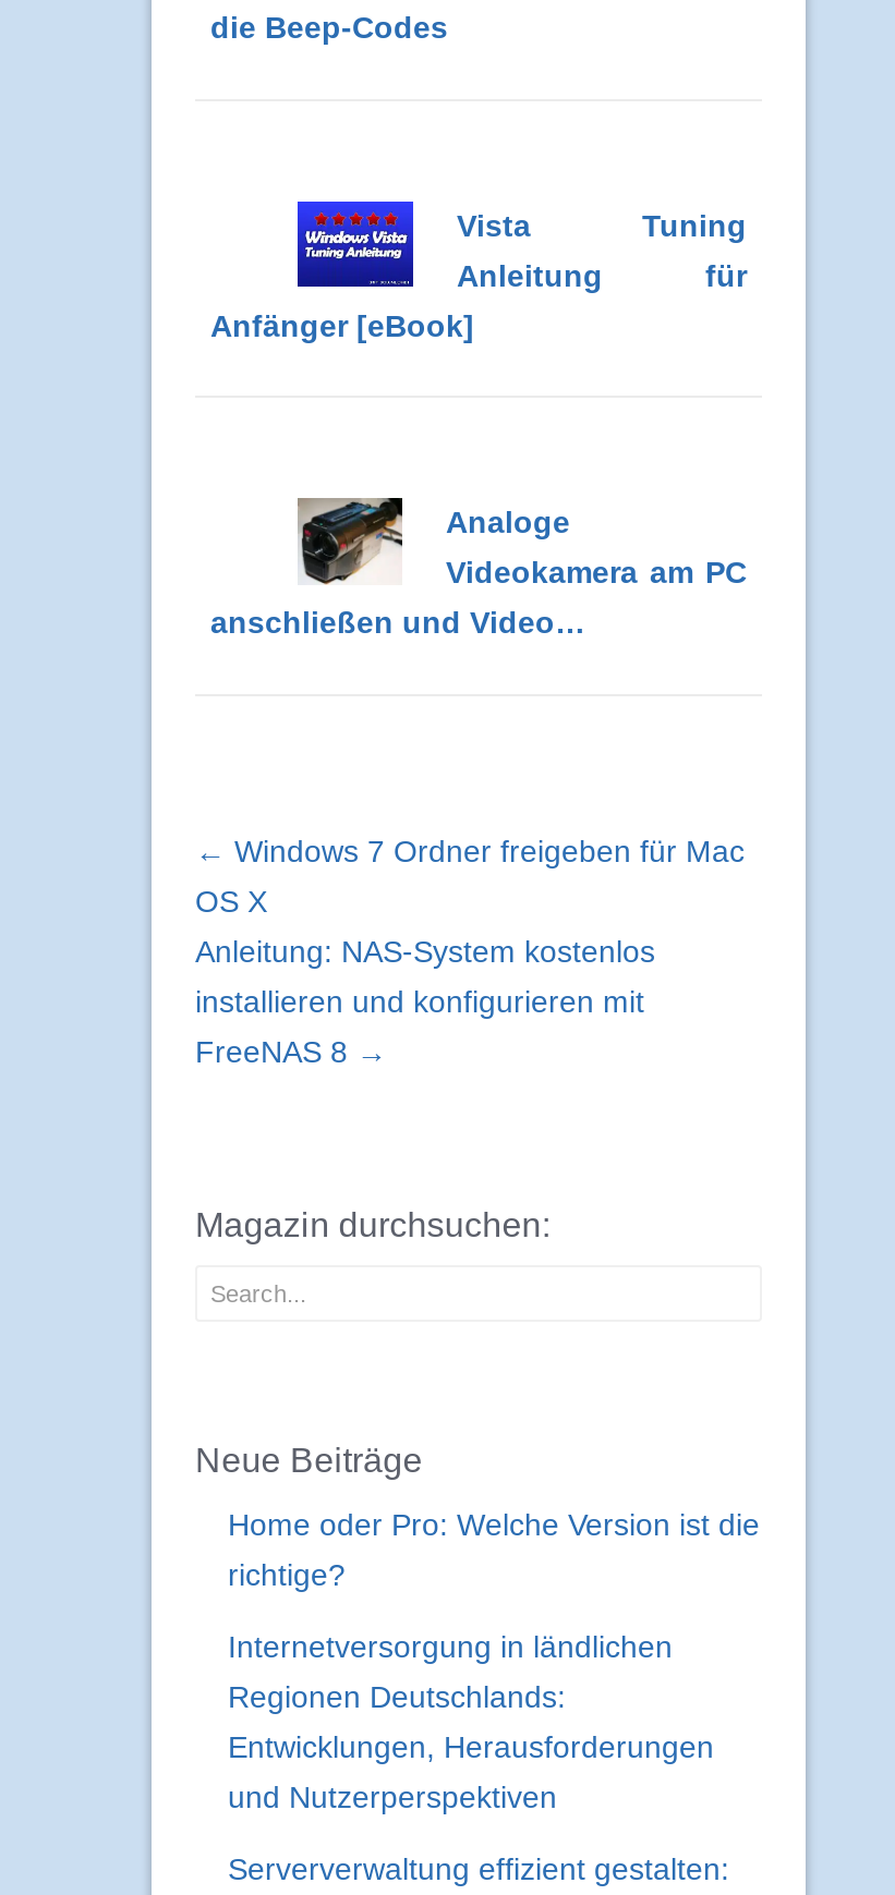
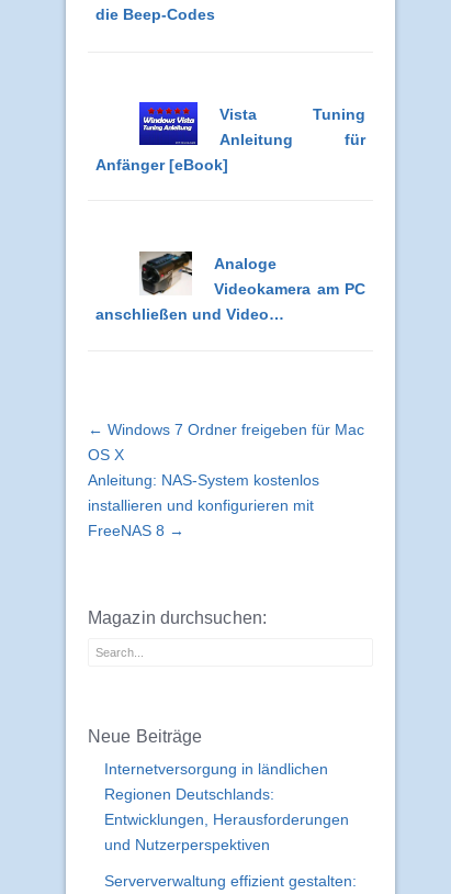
- Home oder Pro: Welche Version ist die
- richtige?
